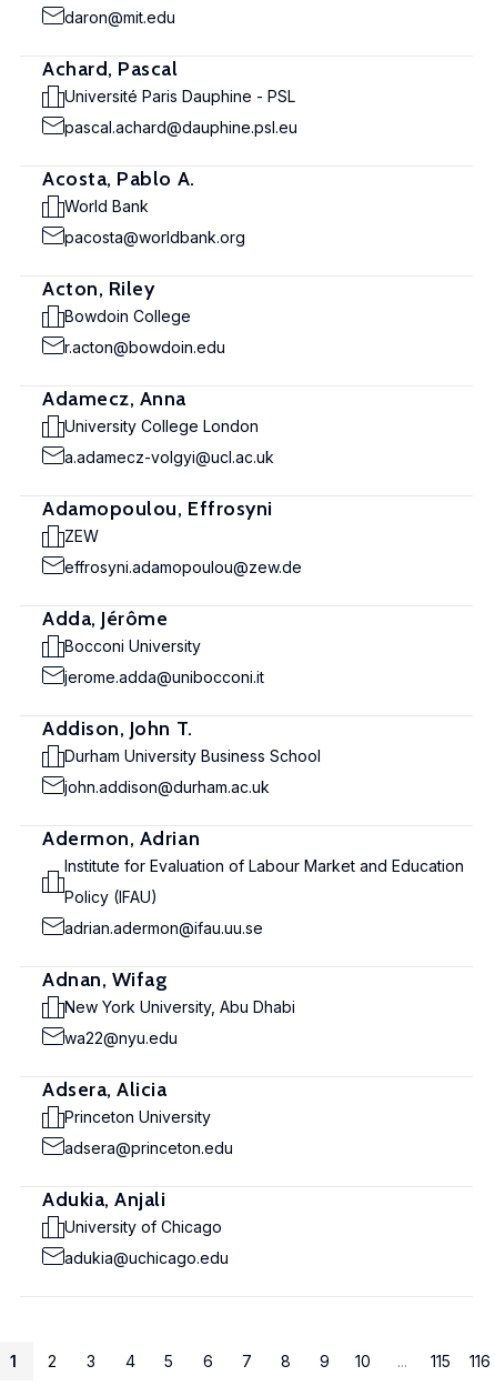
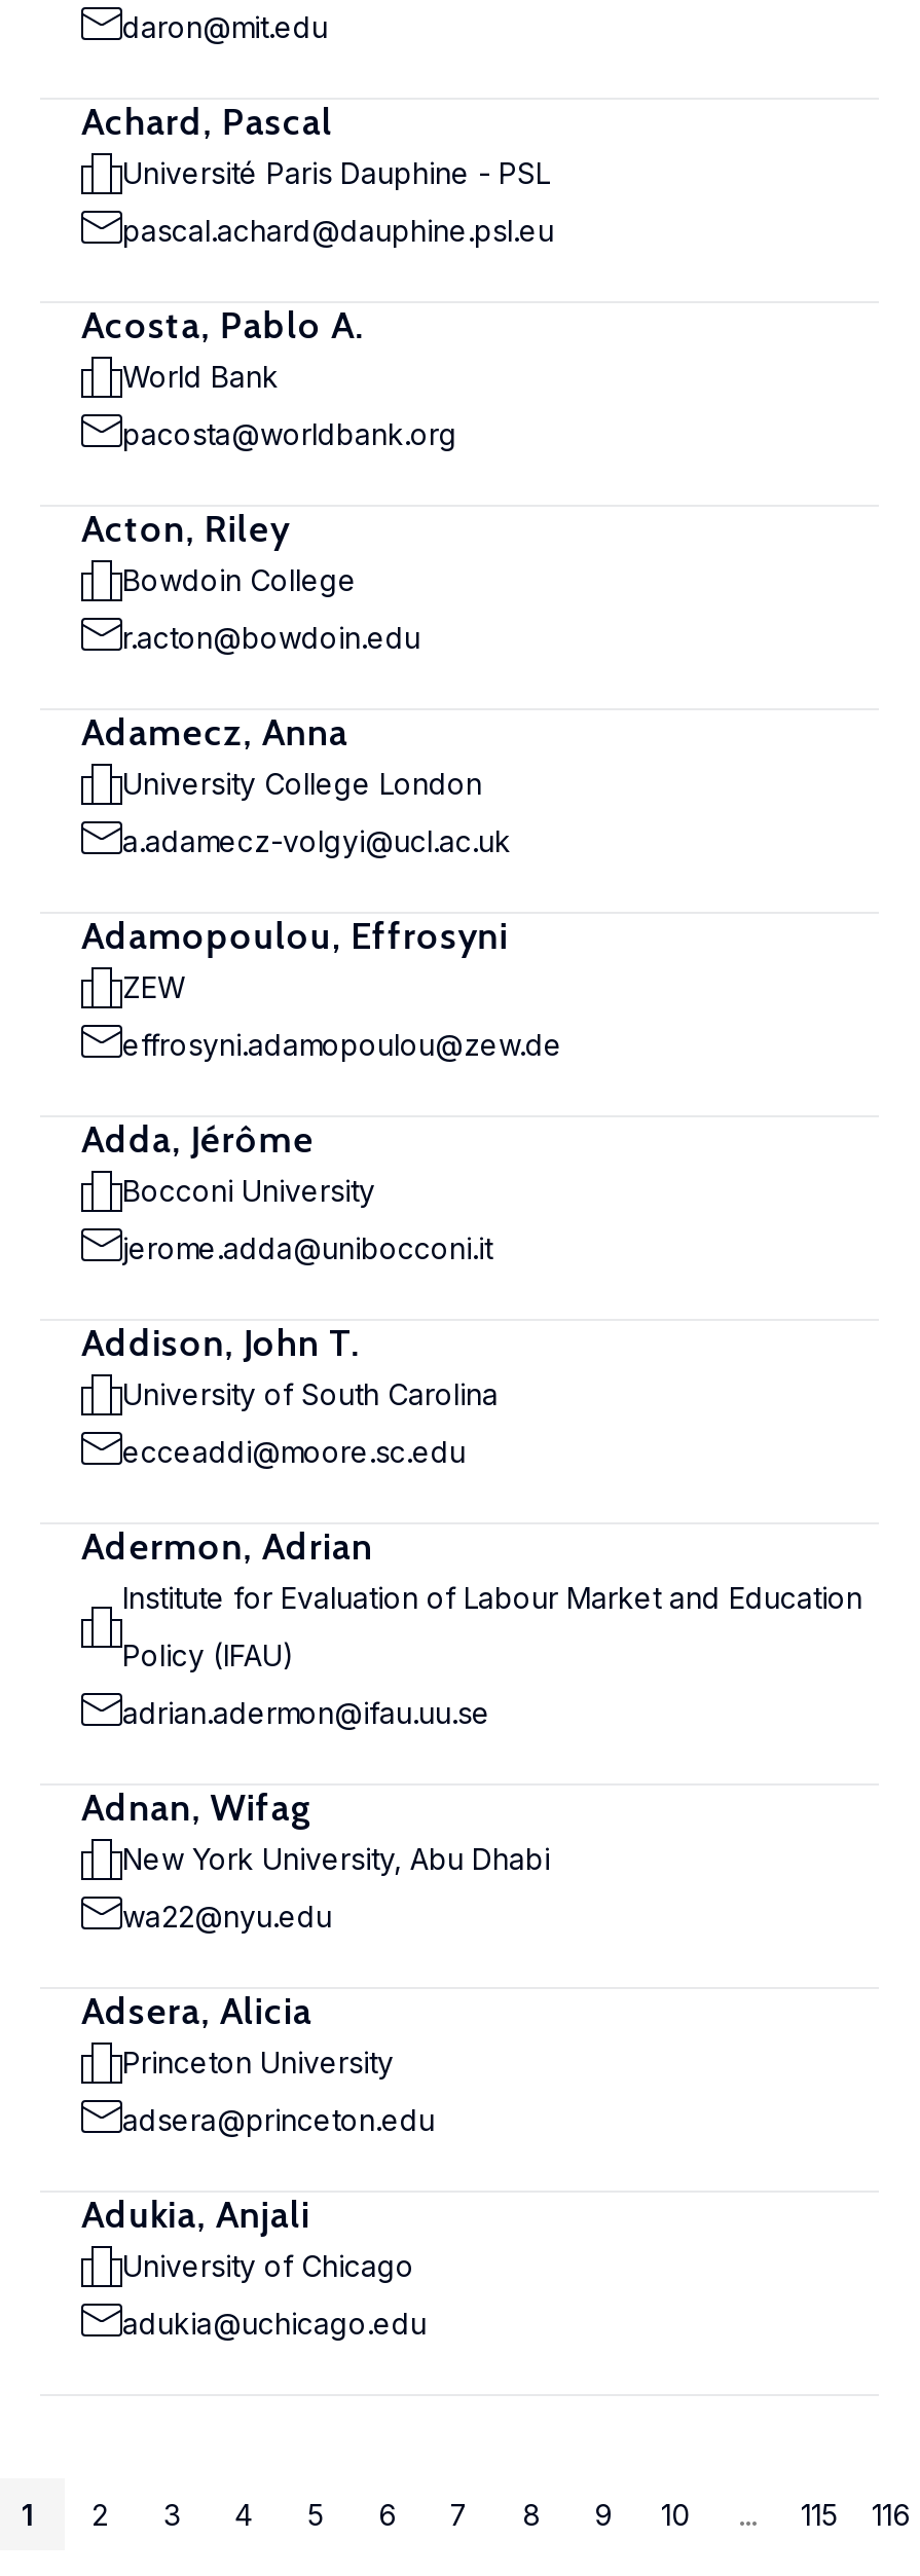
- Durham University Business School
+ University of South Carolina

- john.addison@durham.ac.uk
+ ecceaddi@moore.sc.edu
